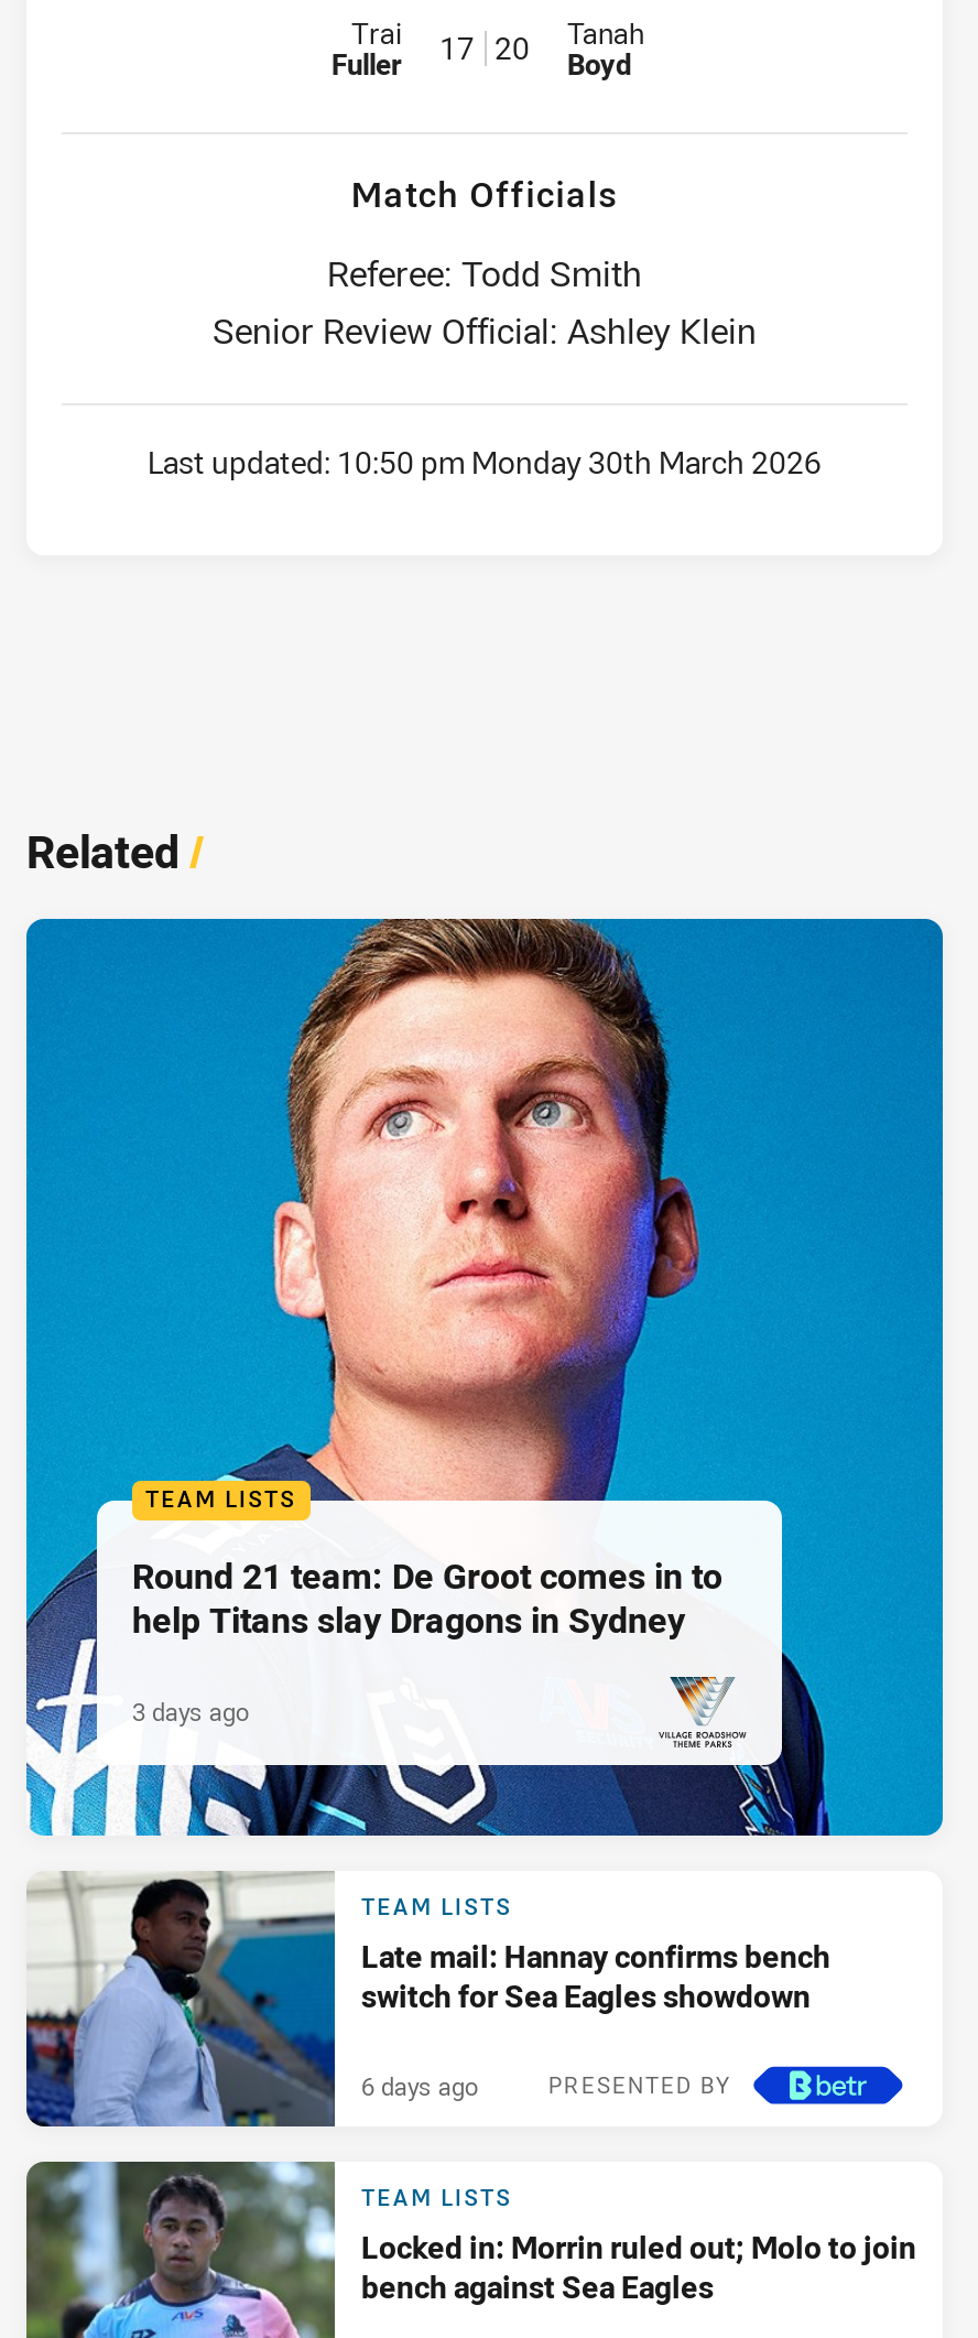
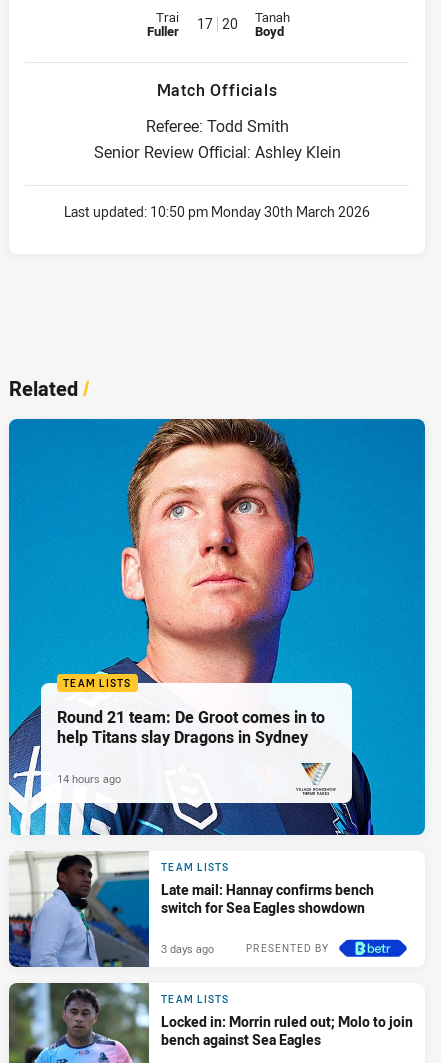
- 3 days ago
+ 14 hours ago

- 6 days ago
+ 3 days ago
